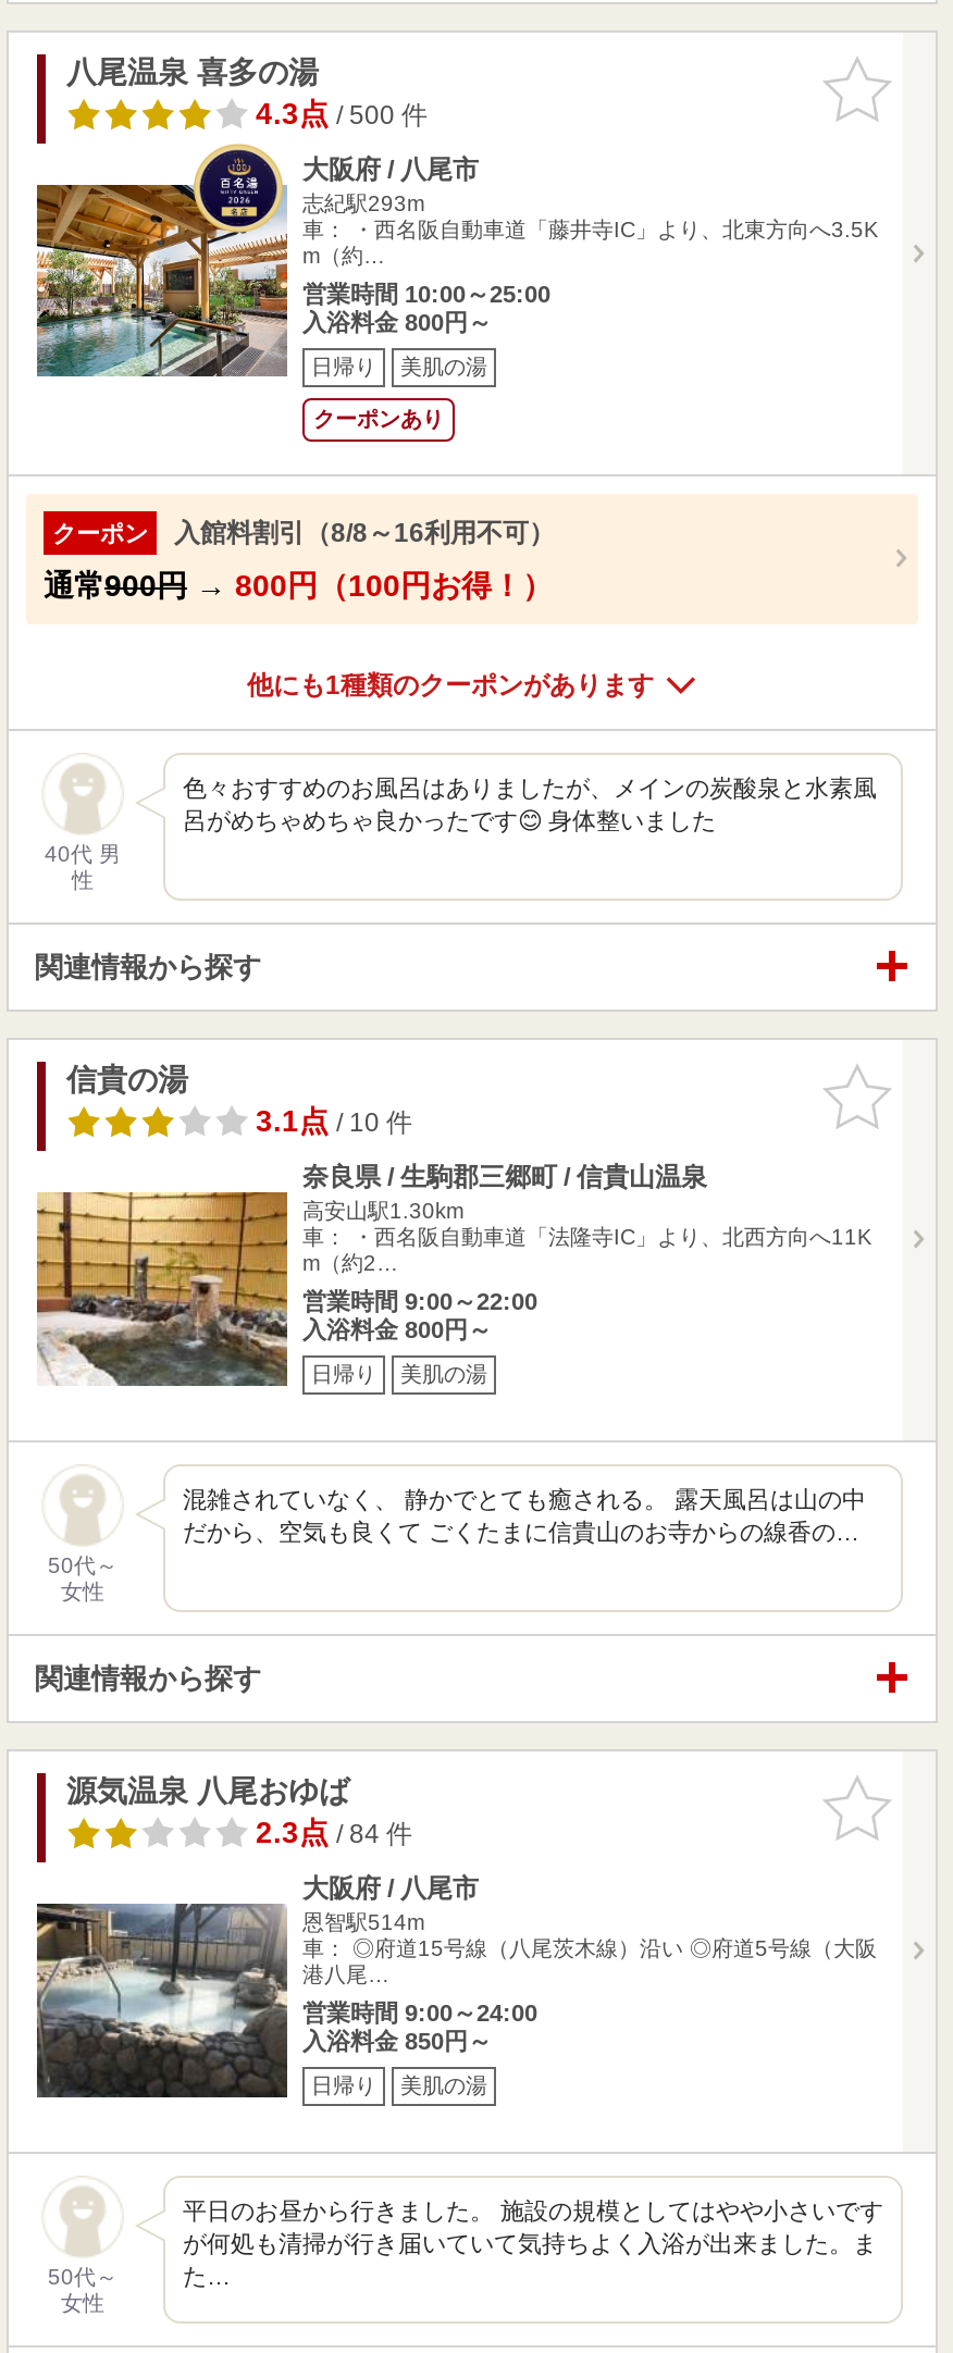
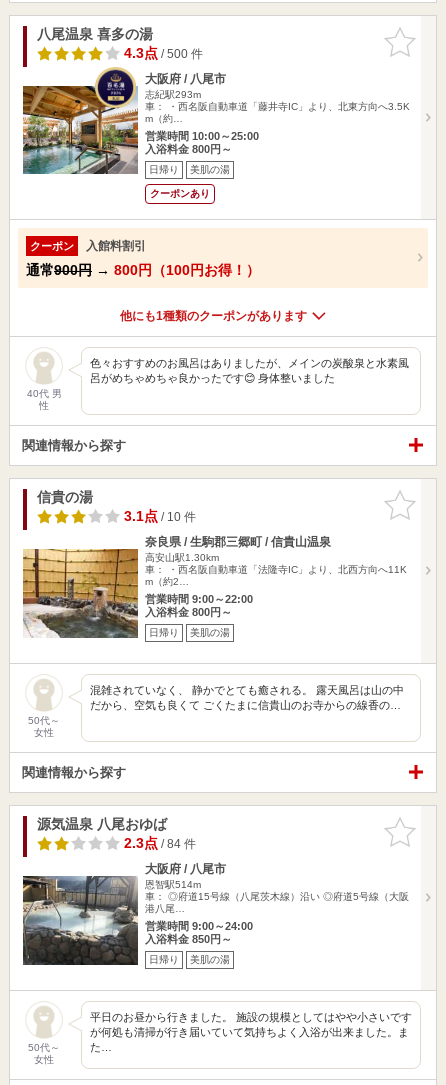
- 入館料割引（8/8～16利用不可）
+ 入館料割引
